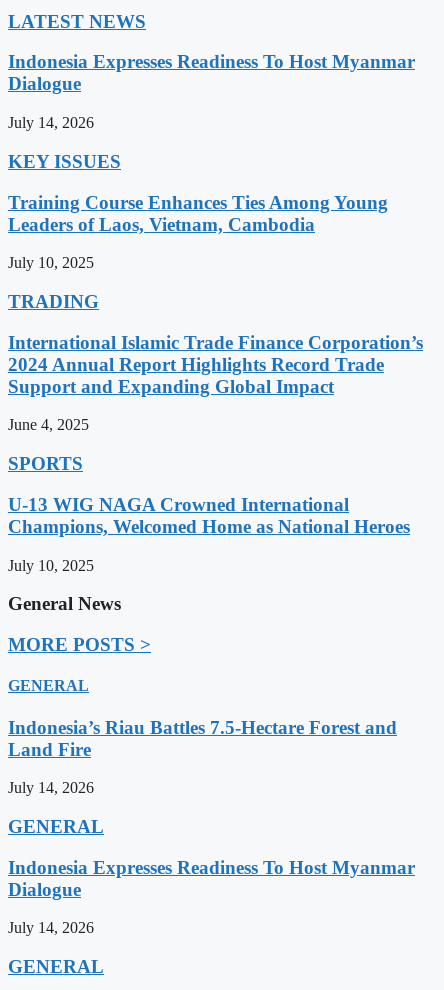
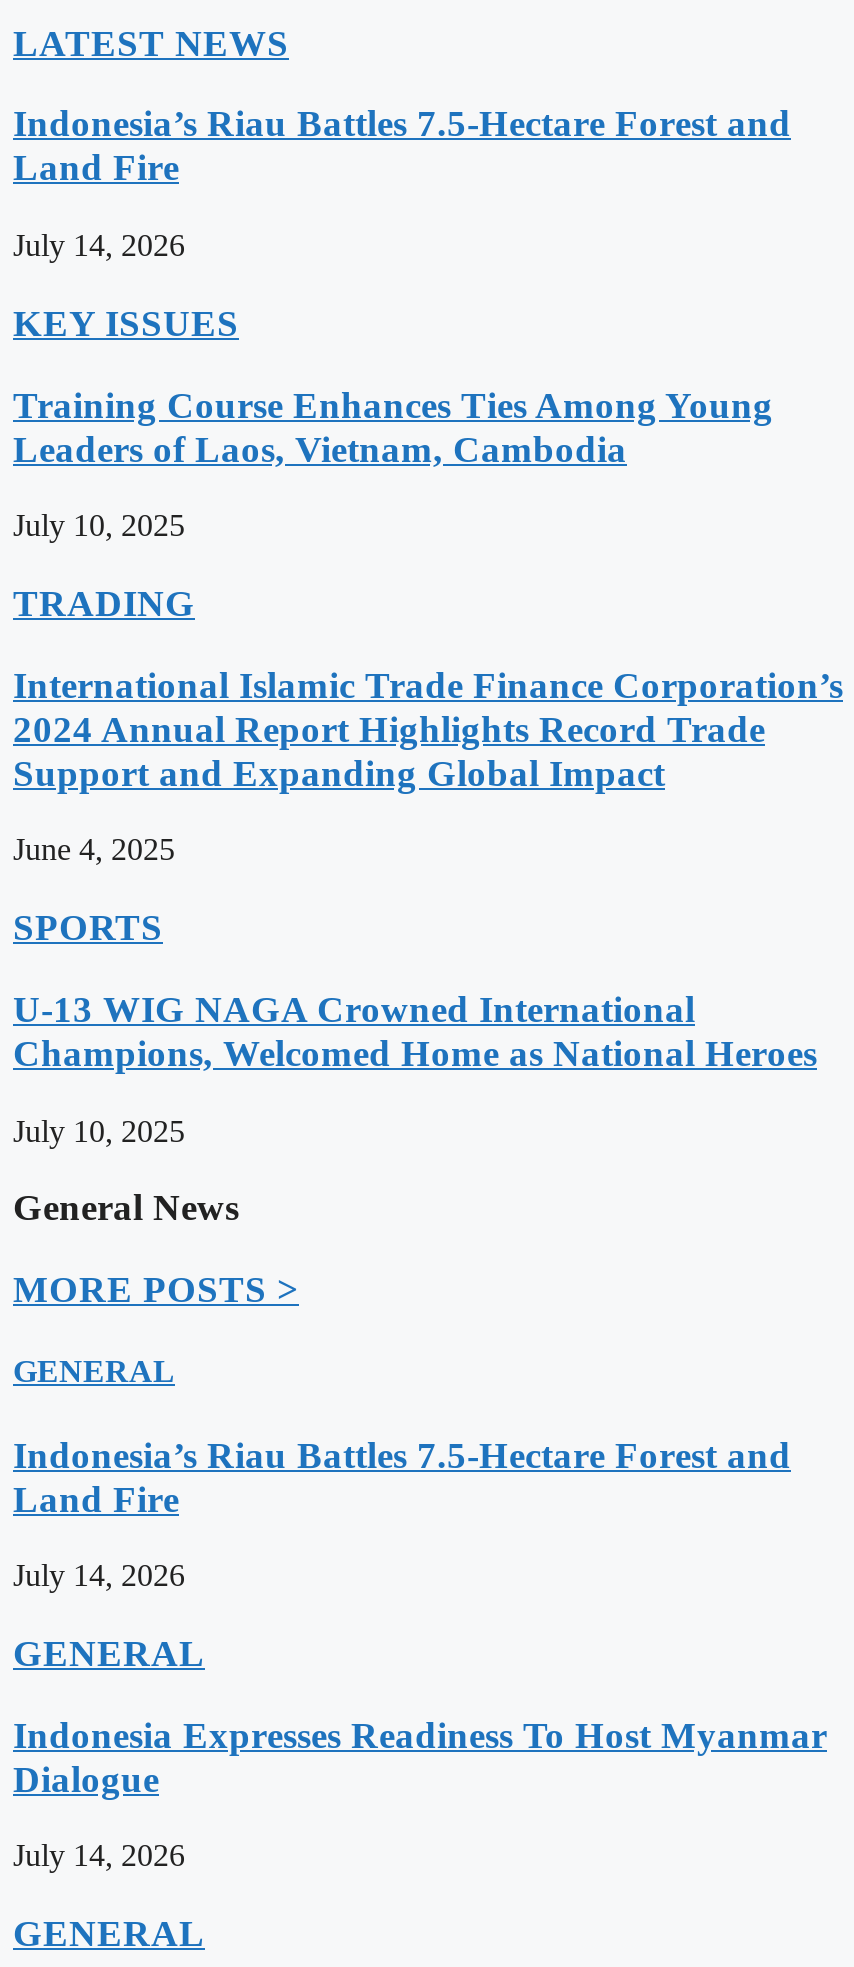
- Indonesia Expresses Readiness To Host Myanmar
- Dialogue
+ Indonesia’s Riau Battles 7.5-Hectare Forest and
+ Land Fire
